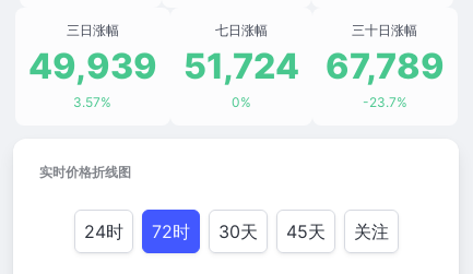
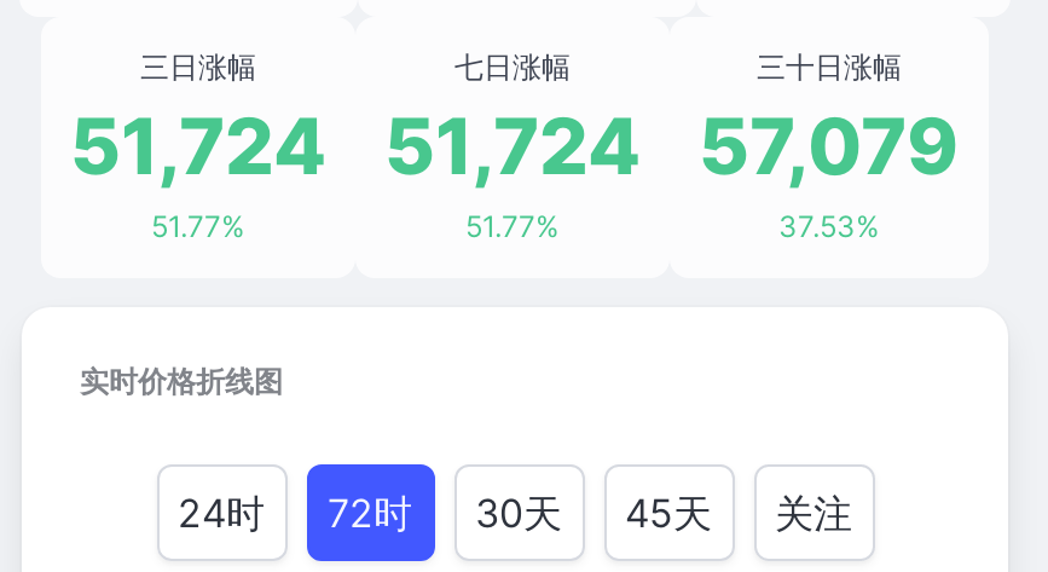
- 49,939
+ 51,724

- 67,789
+ 57,079

- 3.57%
+ 51.77%

- 0%
+ 51.77%

- -23.7%
+ 37.53%
